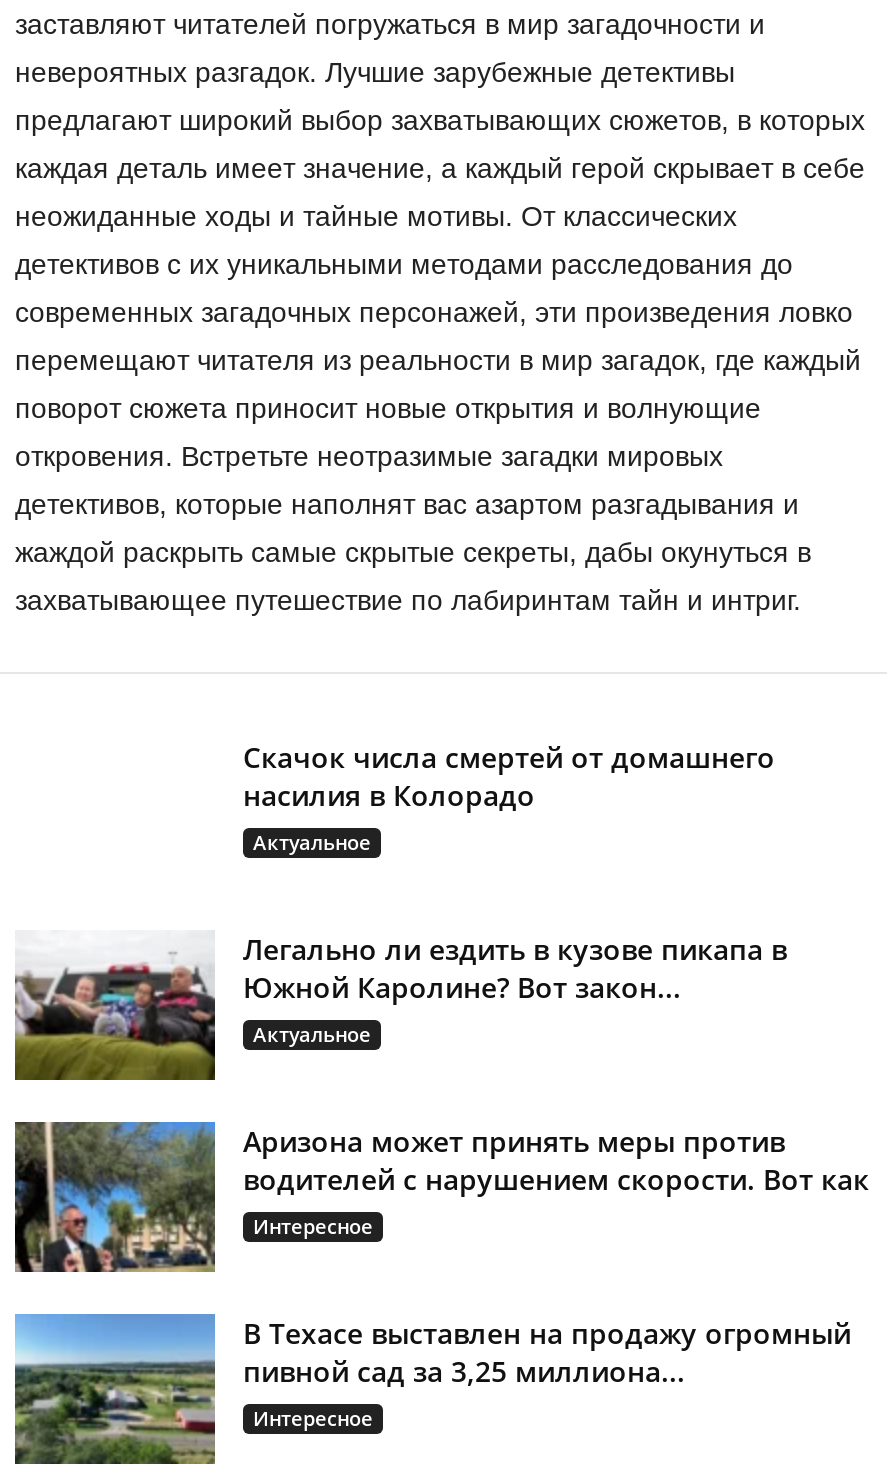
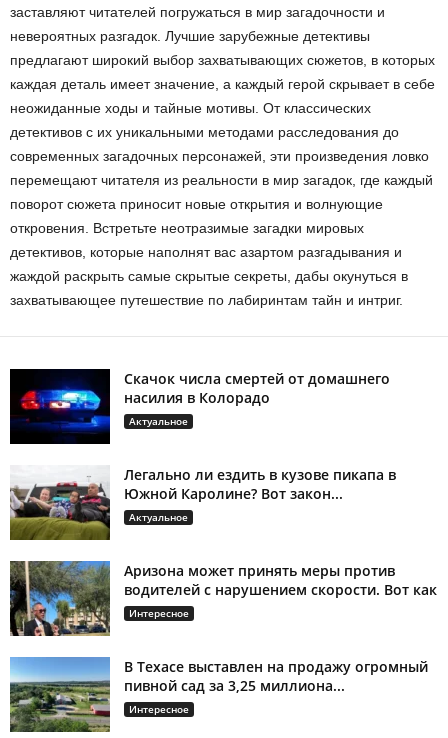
+ [image]
